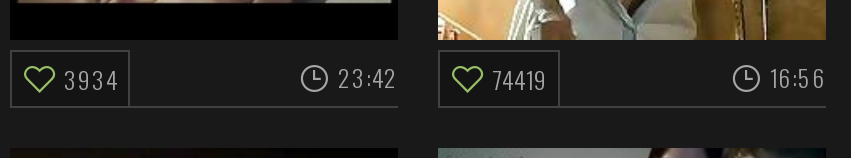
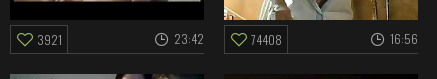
- 3934
+ 3921

- 74419
+ 74408
